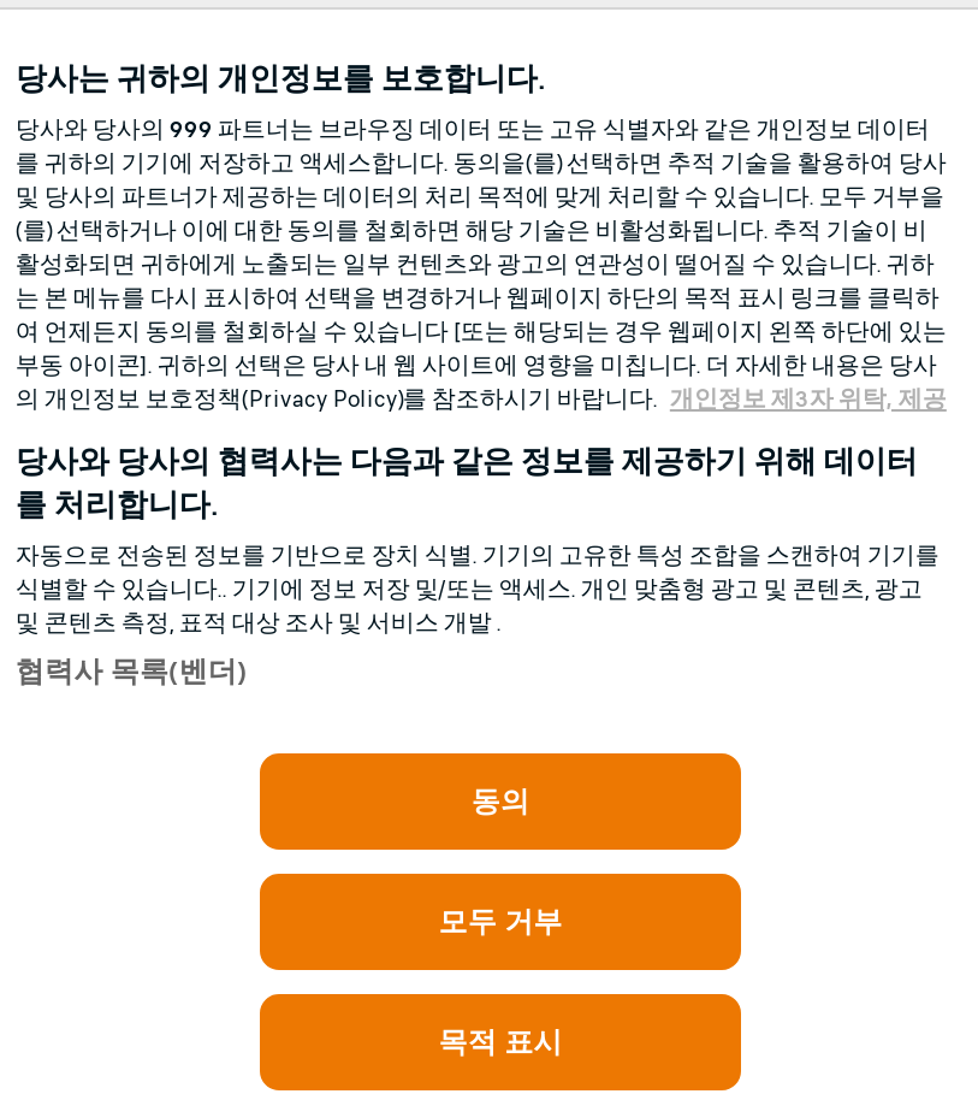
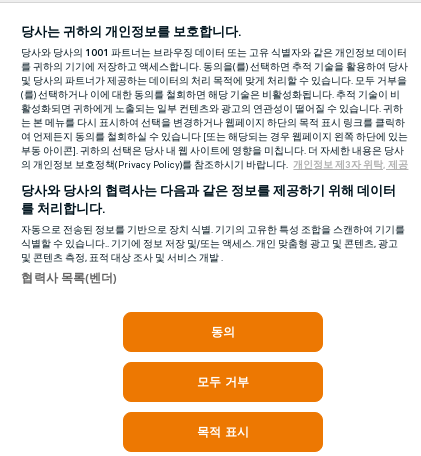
- 당사와 당사의 999 파트너는 브라우징 데이터 또는 고유 식별자와 같은 개인정보 데이터
+ 당사와 당사의 1001 파트너는 브라우징 데이터 또는 고유 식별자와 같은 개인정보 데이터
